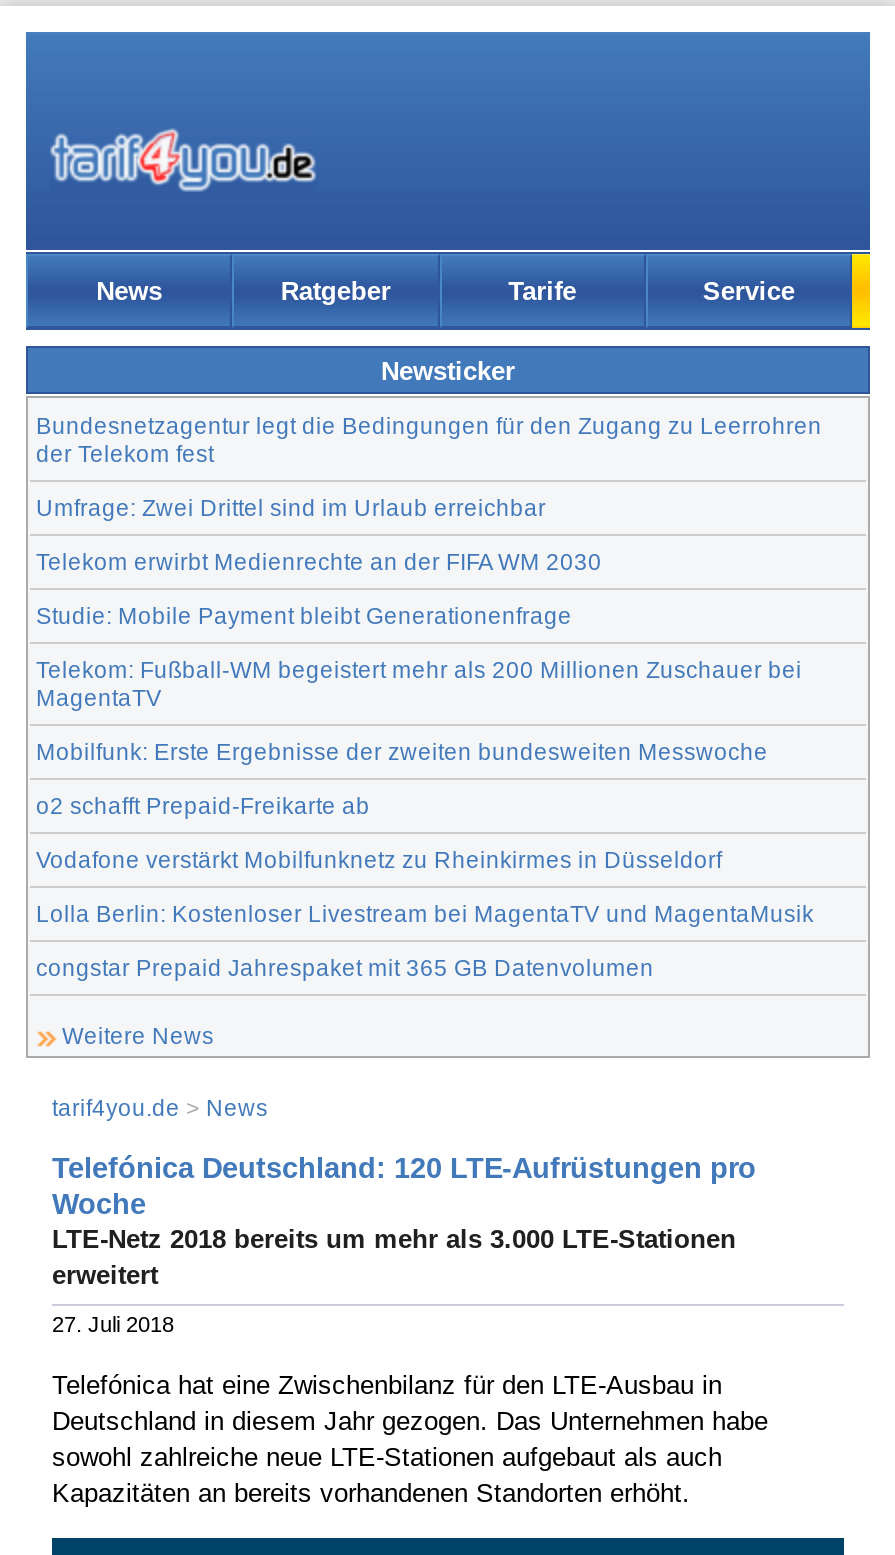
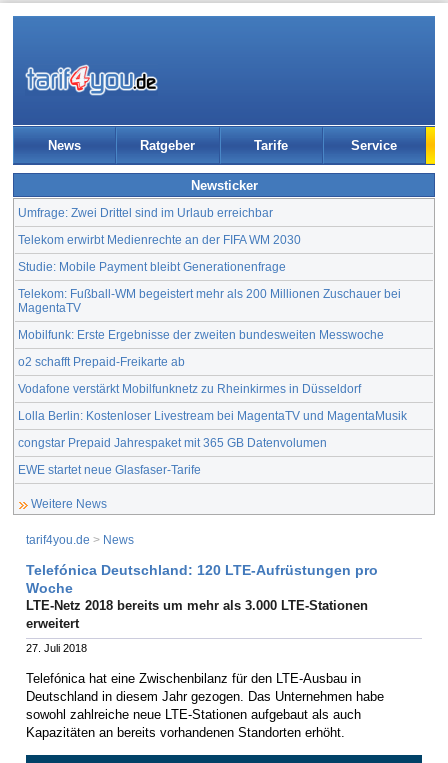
- Bundesnetzagentur legt die Bedingungen für den Zugang zu Leerrohren
- der Telekom fest

moved up: Umfrage: Zwei Drittel sind im Urlaub erreichbar | Telekom erwirbt Medienrechte an der FIFA WM 2030 | Studie: Mobile Payment bleibt Generationenfrage | ... | Lolla Berlin: Kostenloser Livestream bei MagentaTV und MagentaMusik | congstar Prepaid Jahrespaket mit 365 GB Datenvolumen

+ EWE startet neue Glasfaser-Tarife
